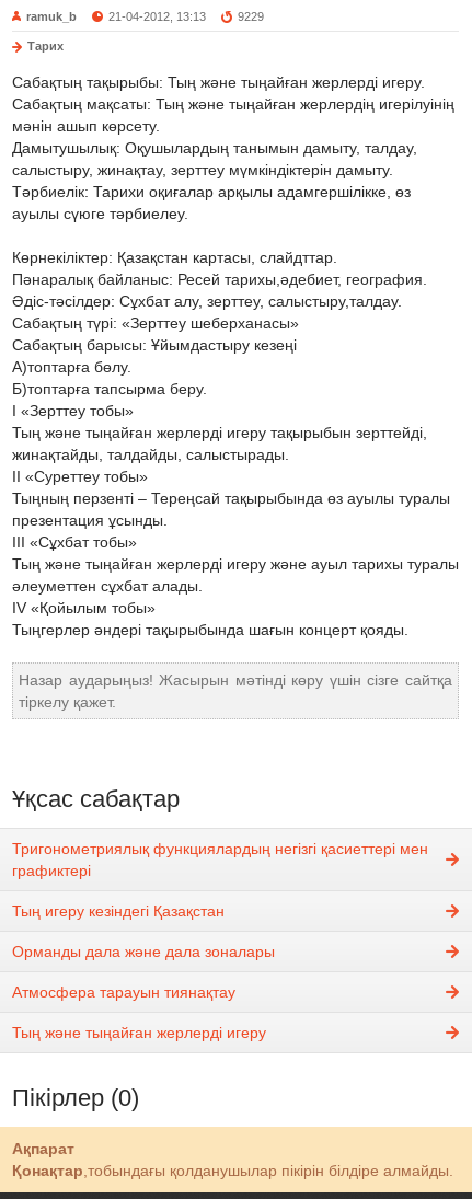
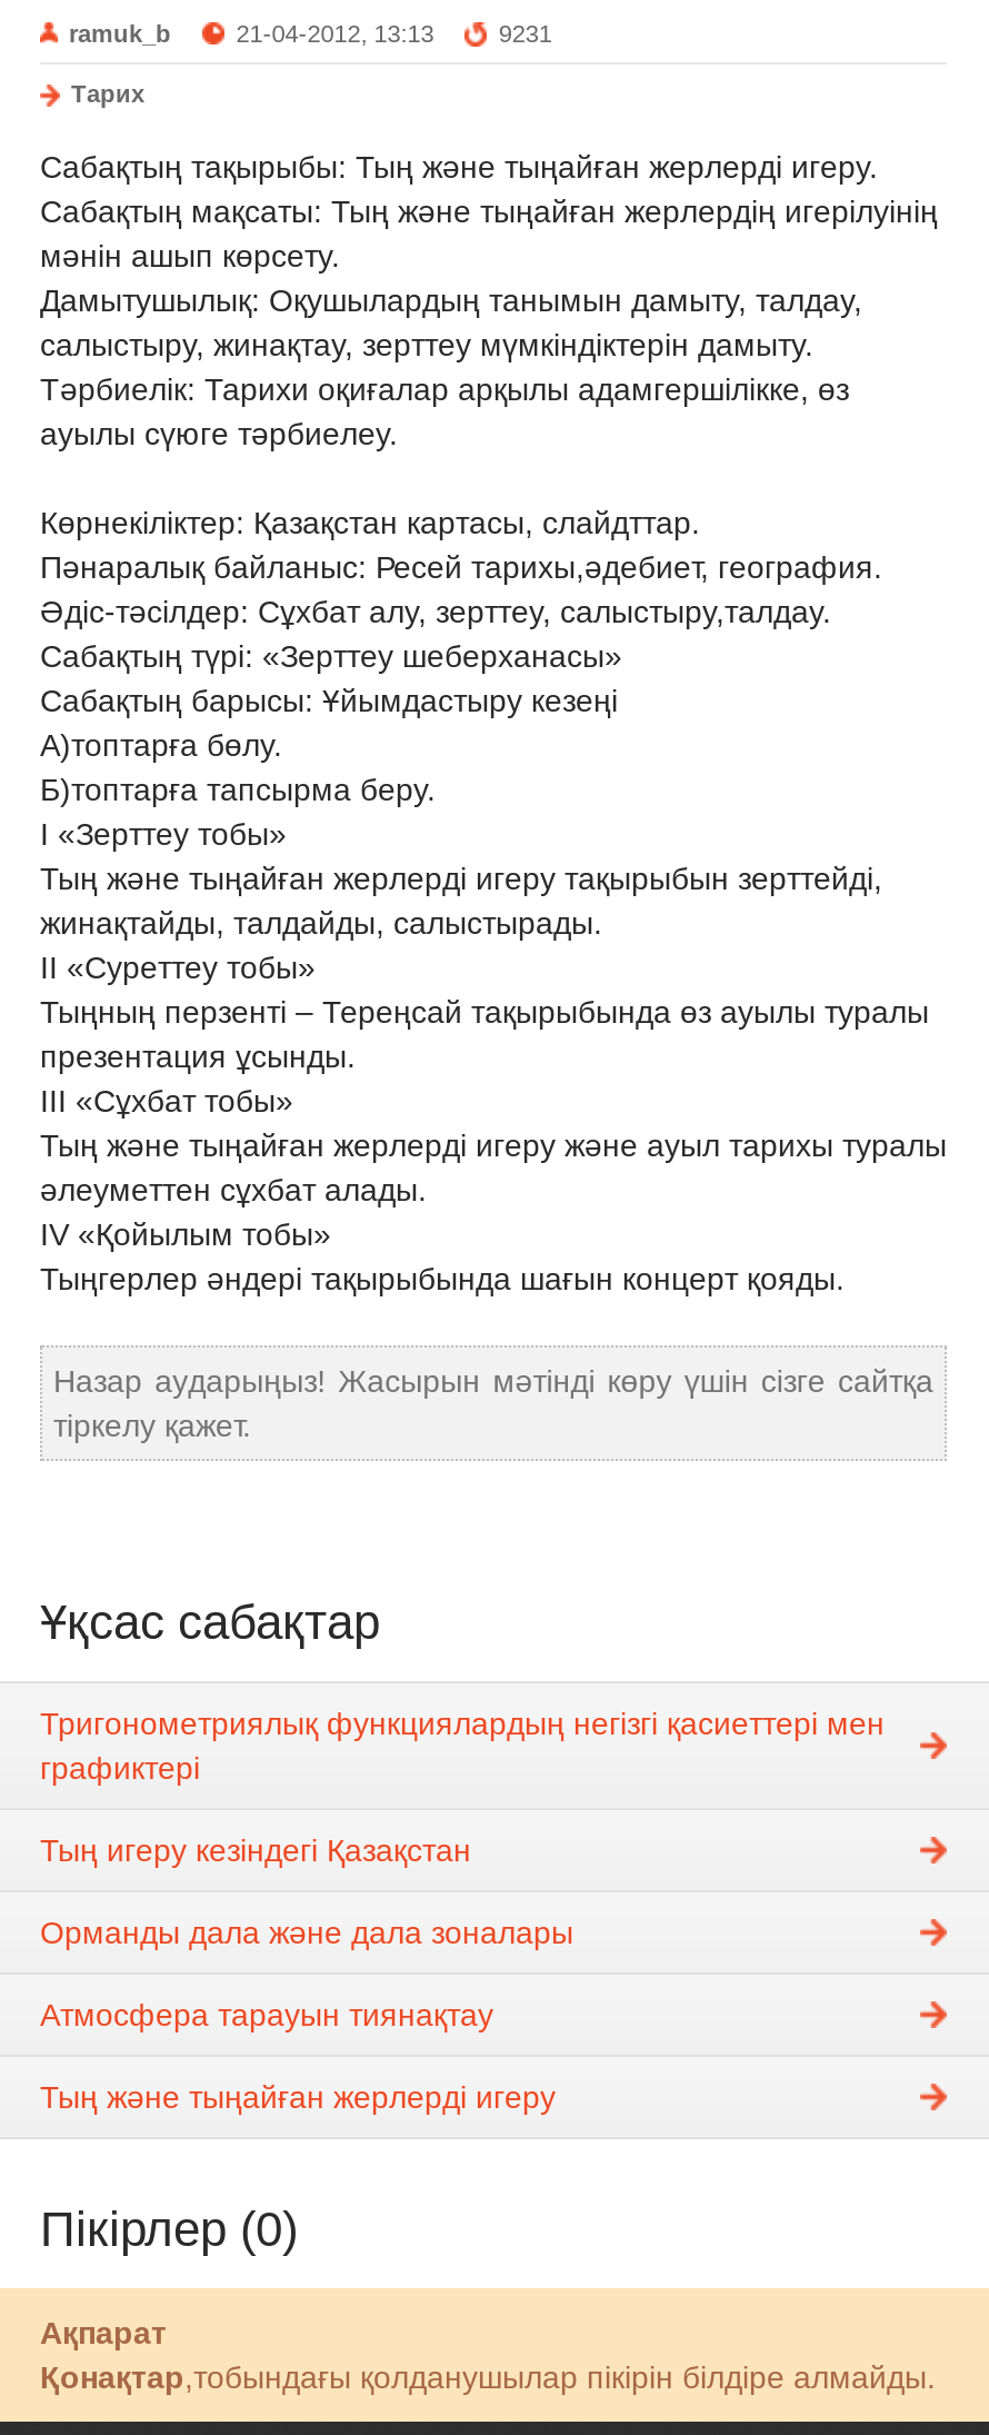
- 9229
+ 9231
